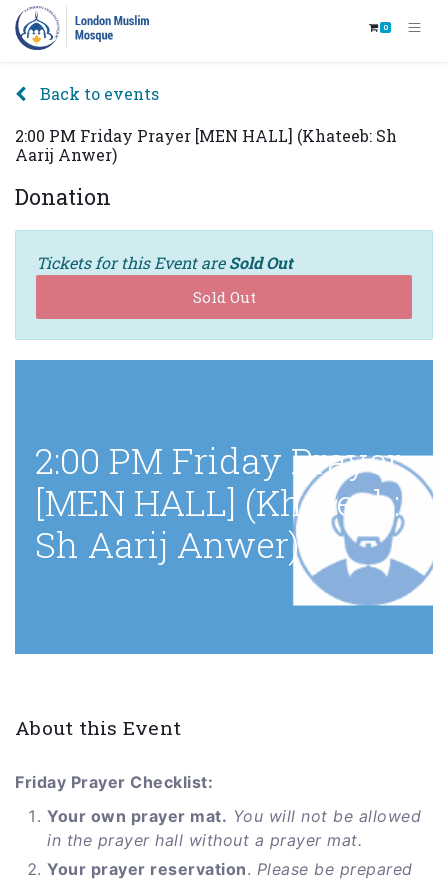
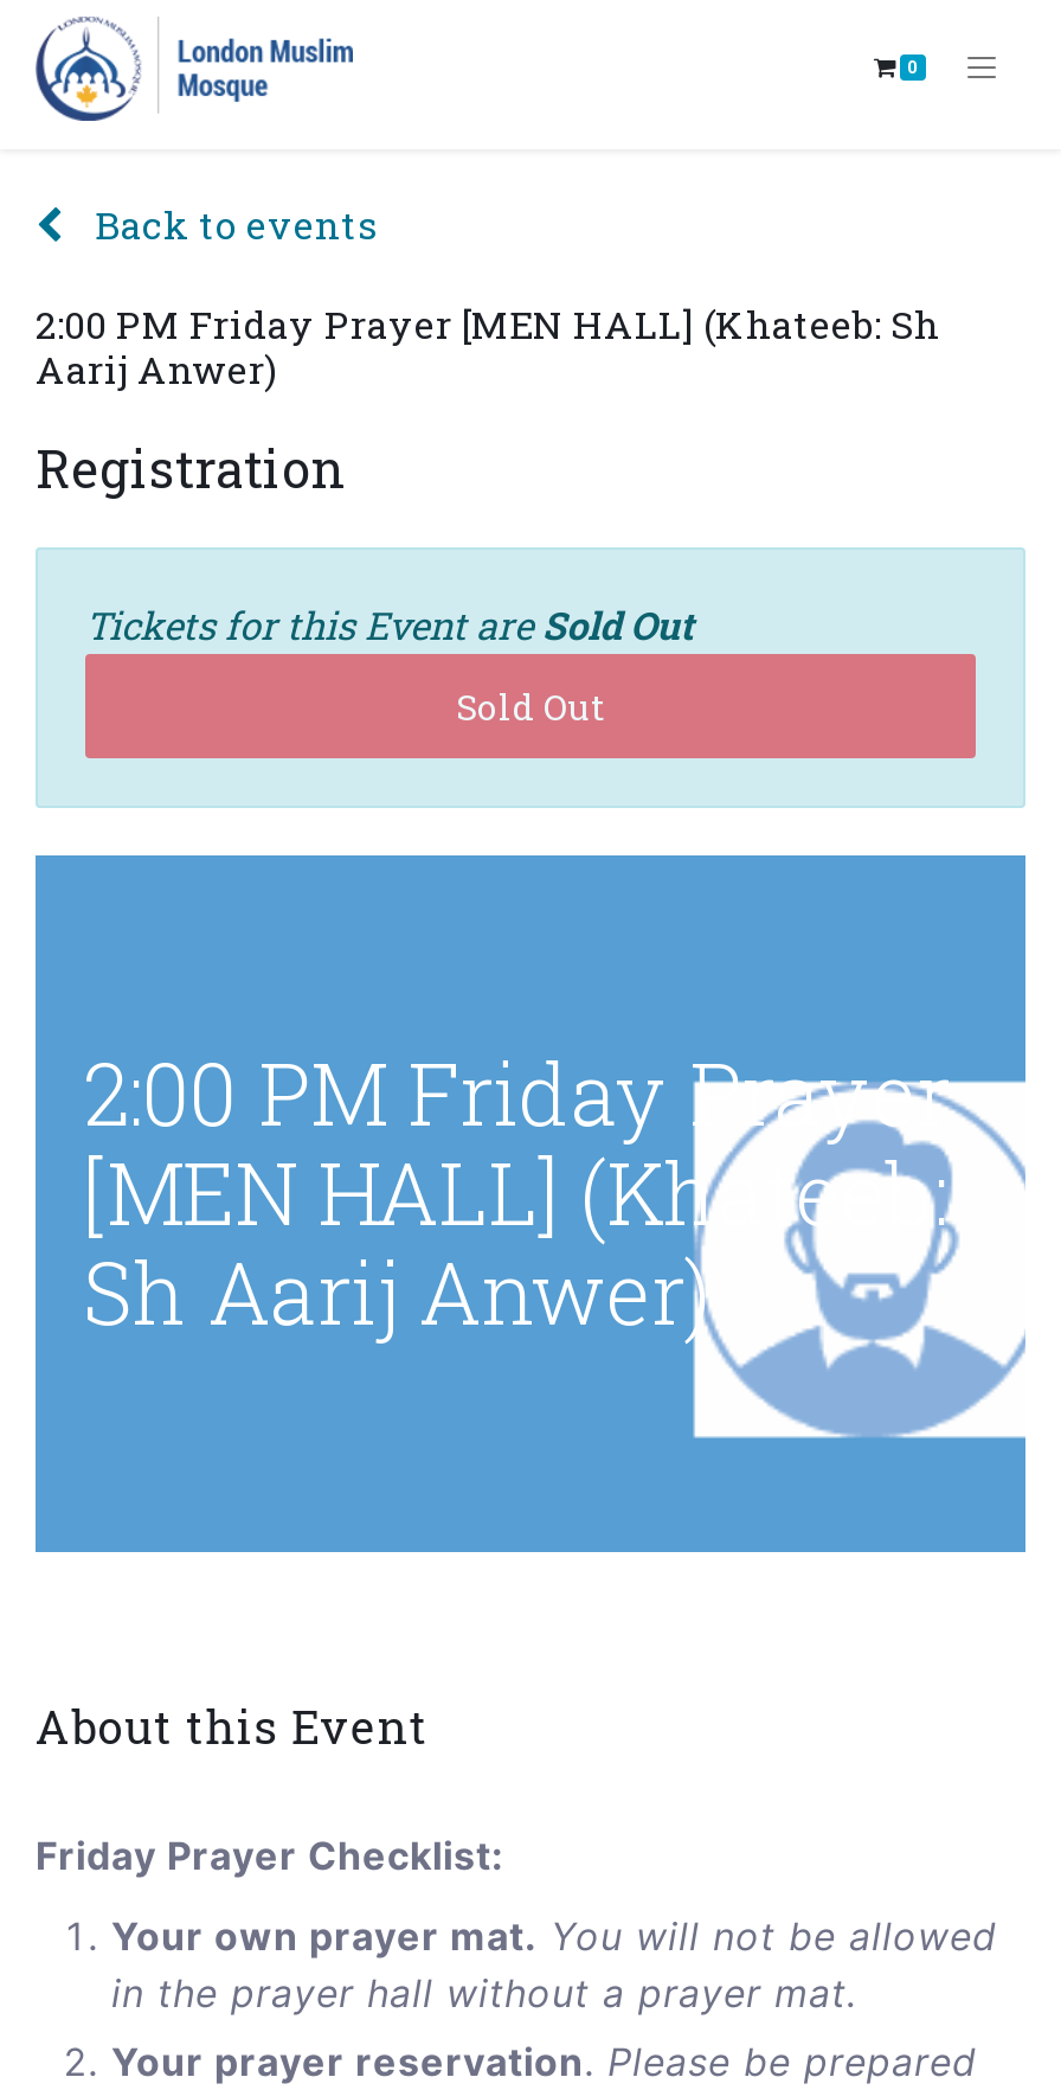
- Donation
+ Registration
